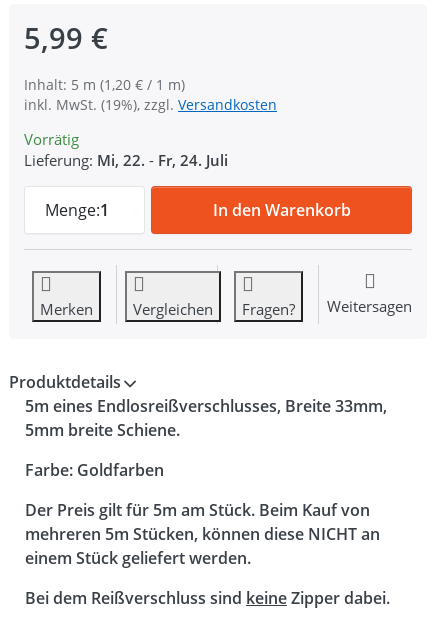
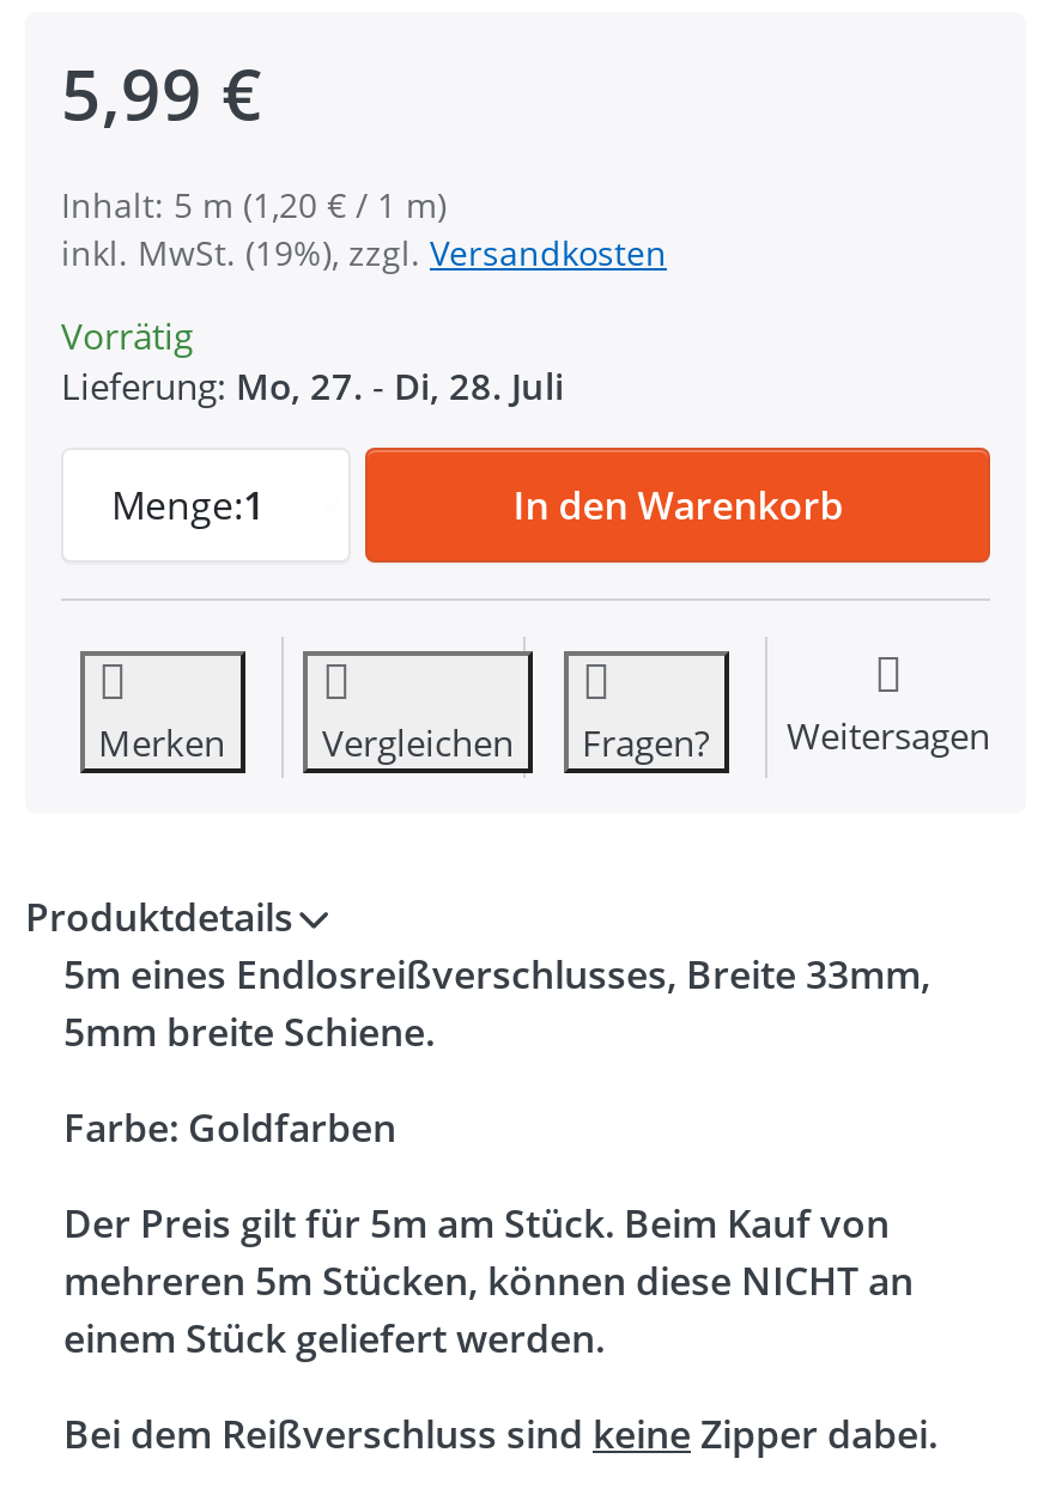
- Lieferung: Mi, 22. - Fr, 24. Juli
+ Lieferung: Mo, 27. - Di, 28. Juli
